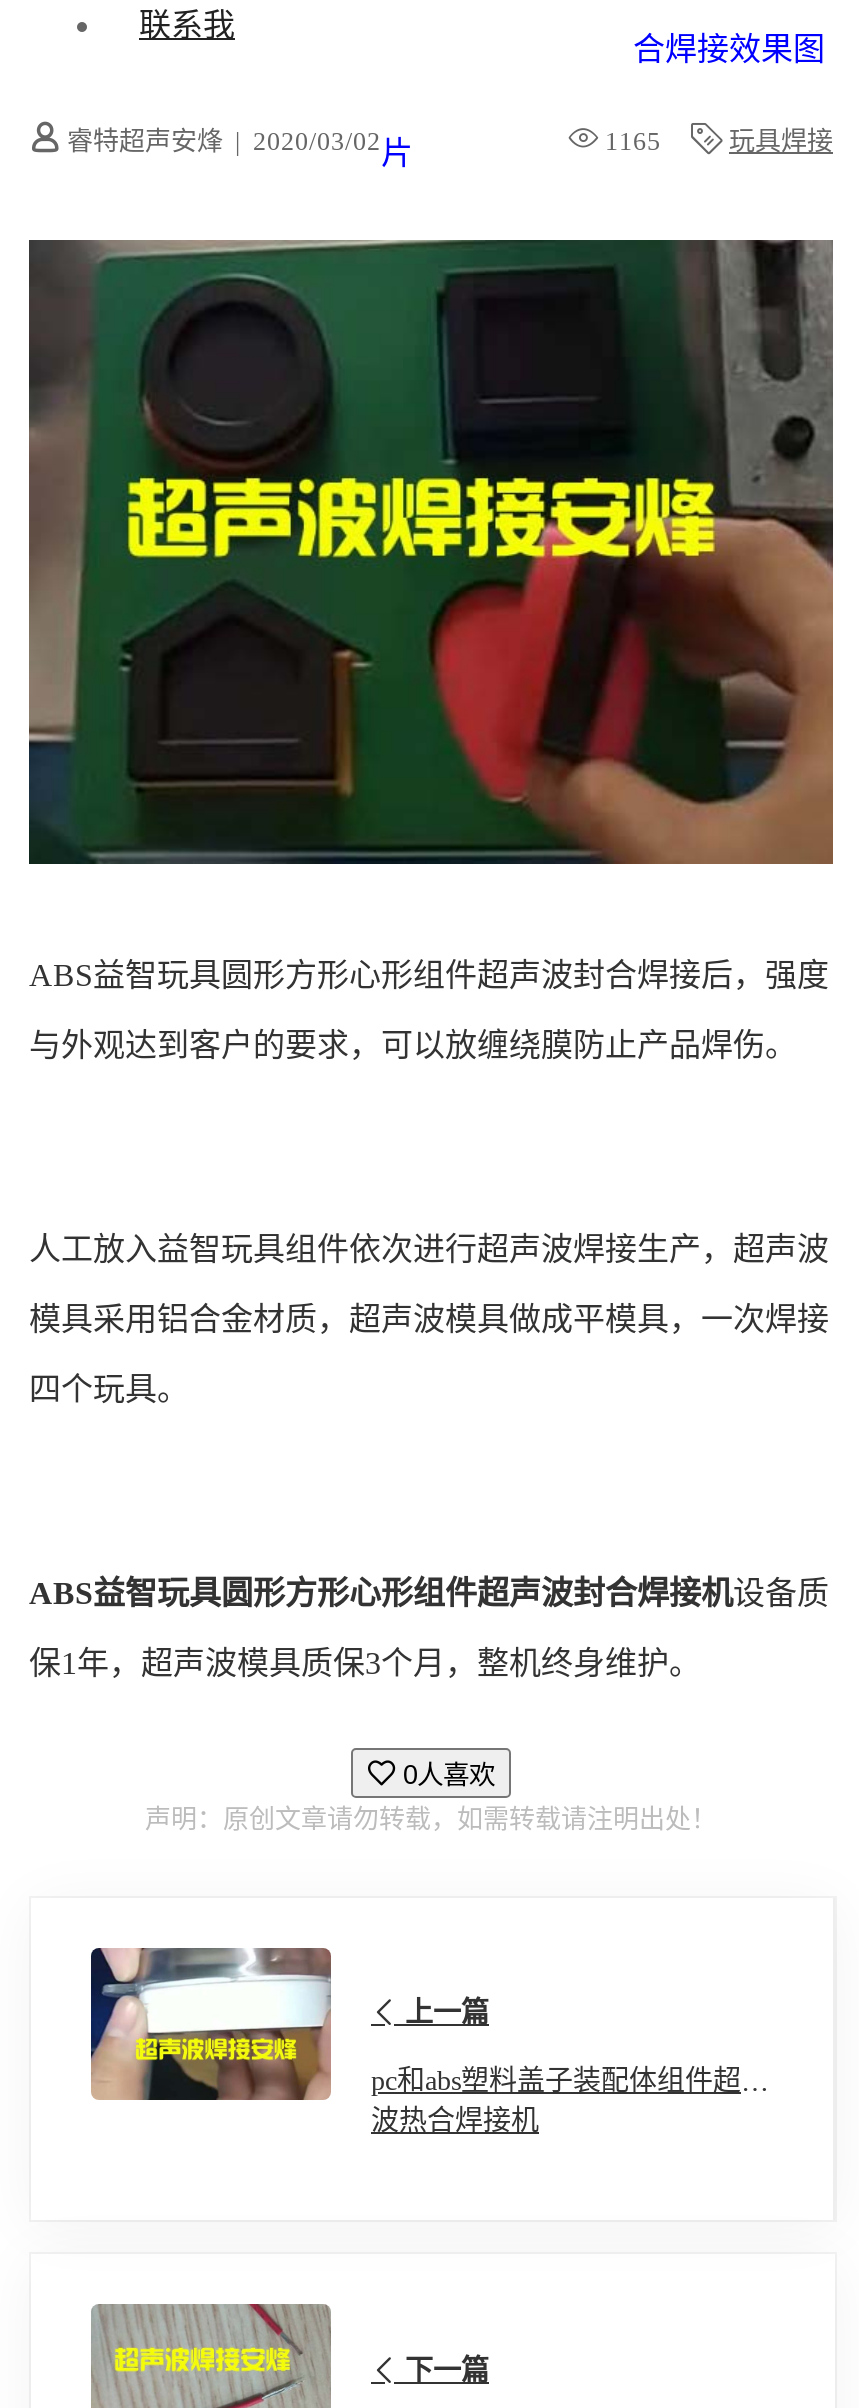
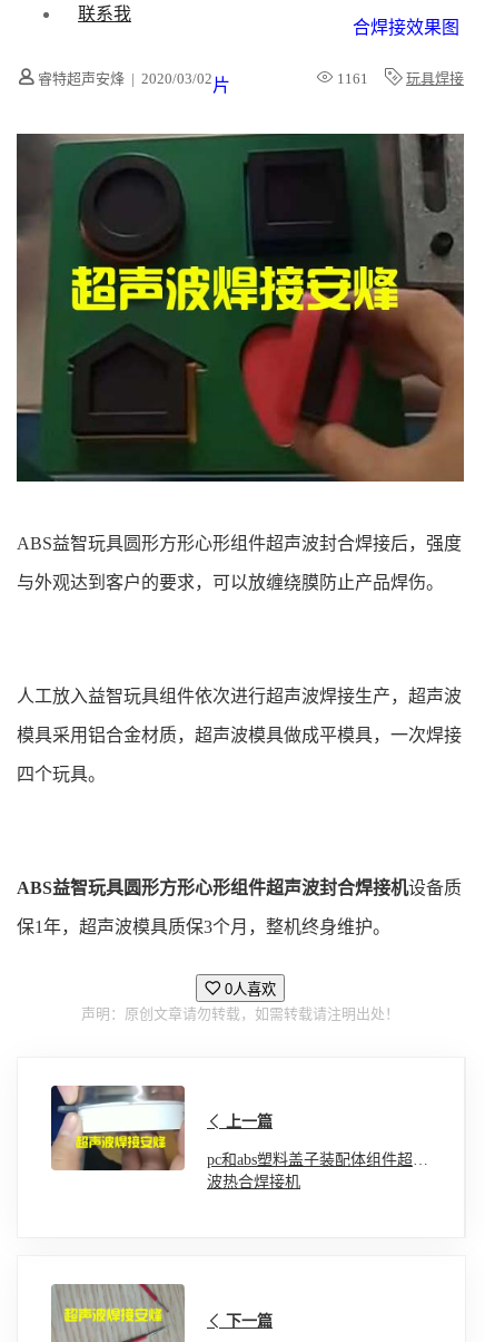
- 1165
+ 1161
